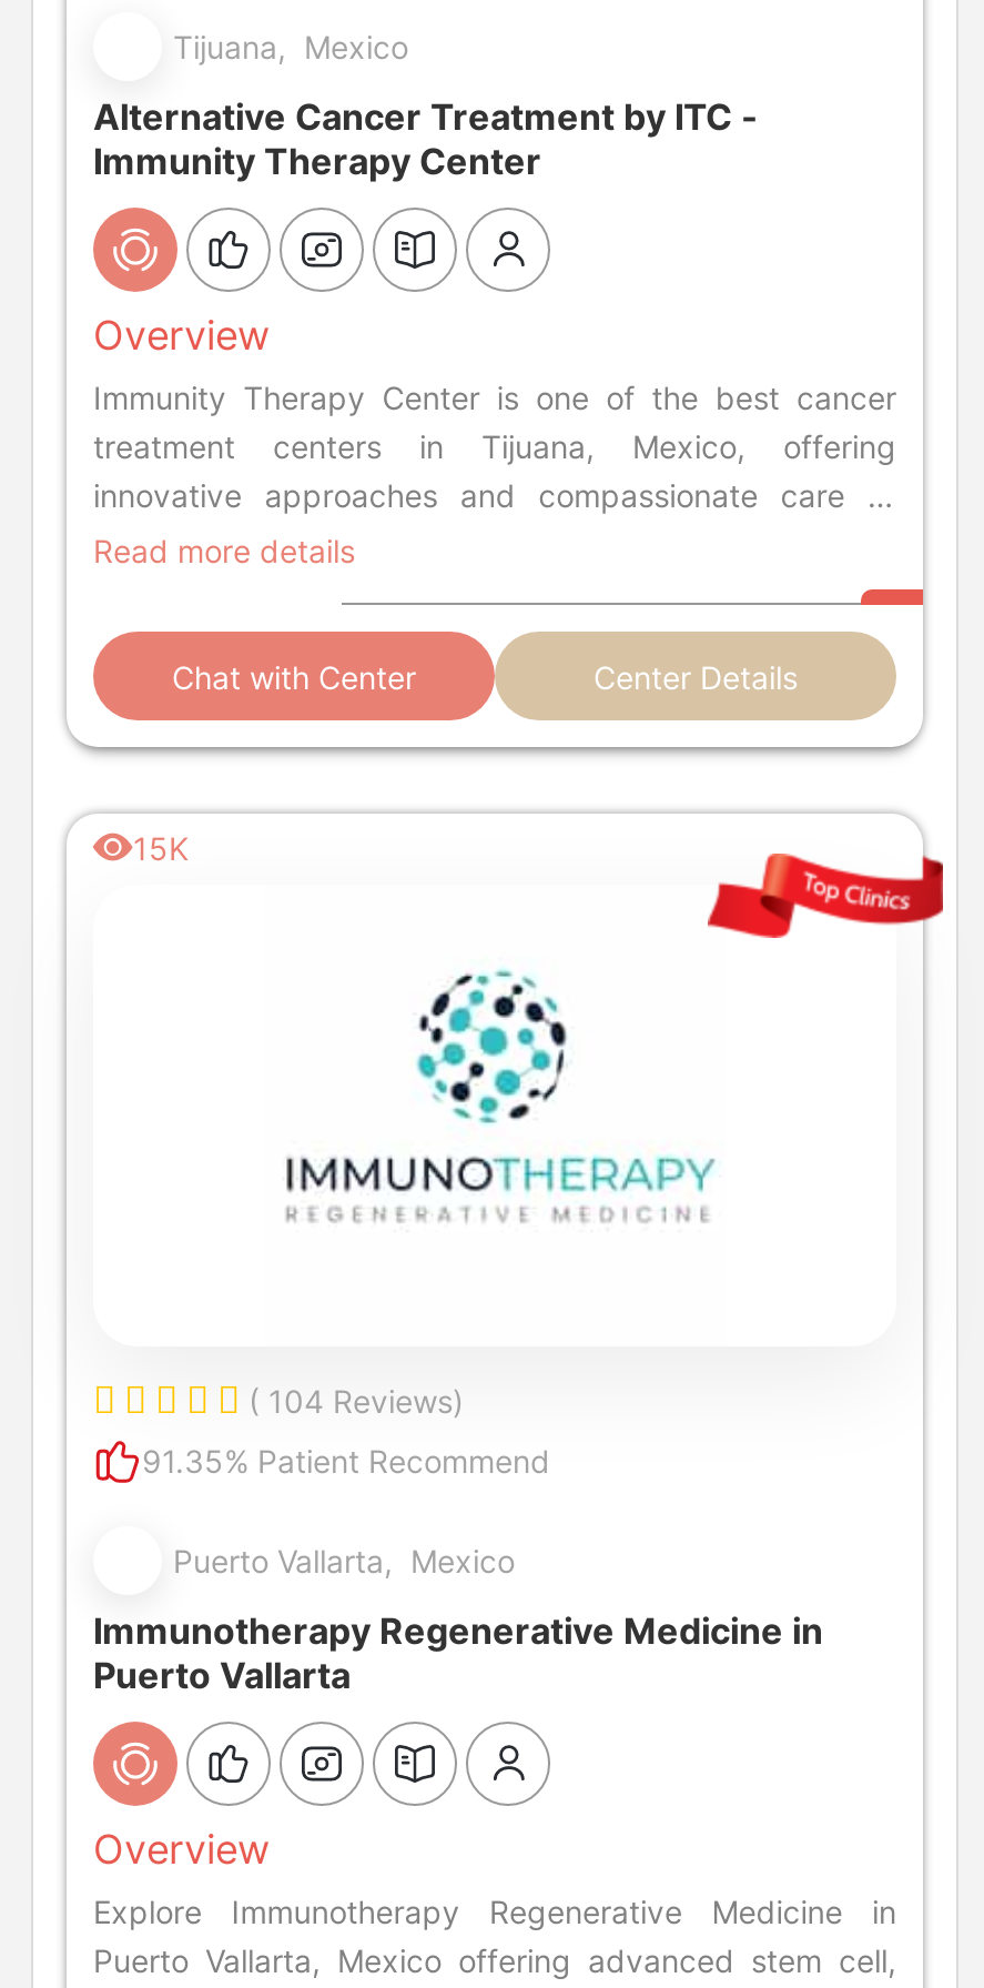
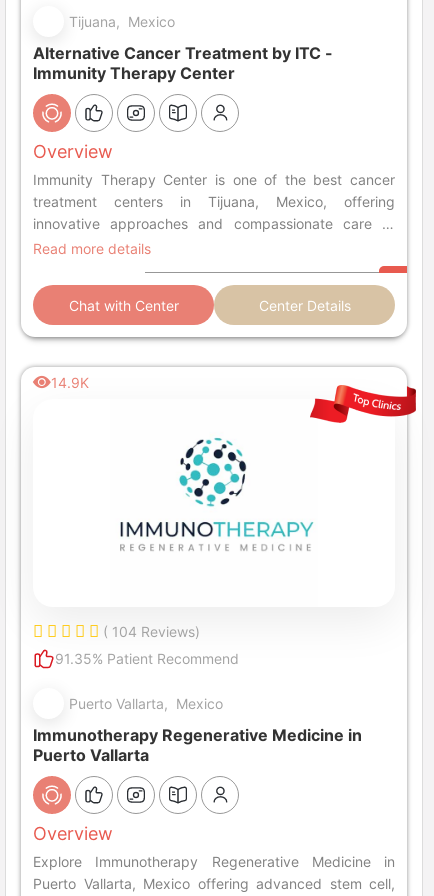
- 15K
+ 14.9K
